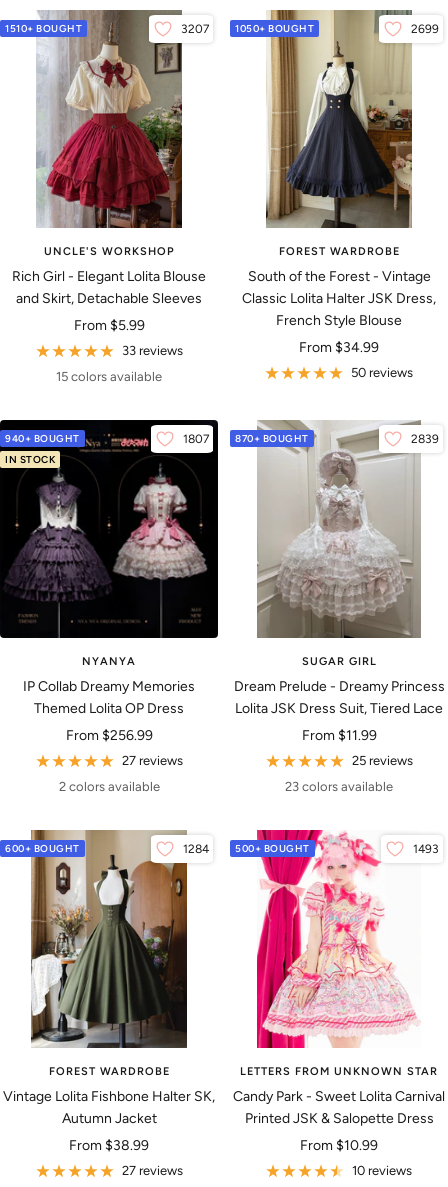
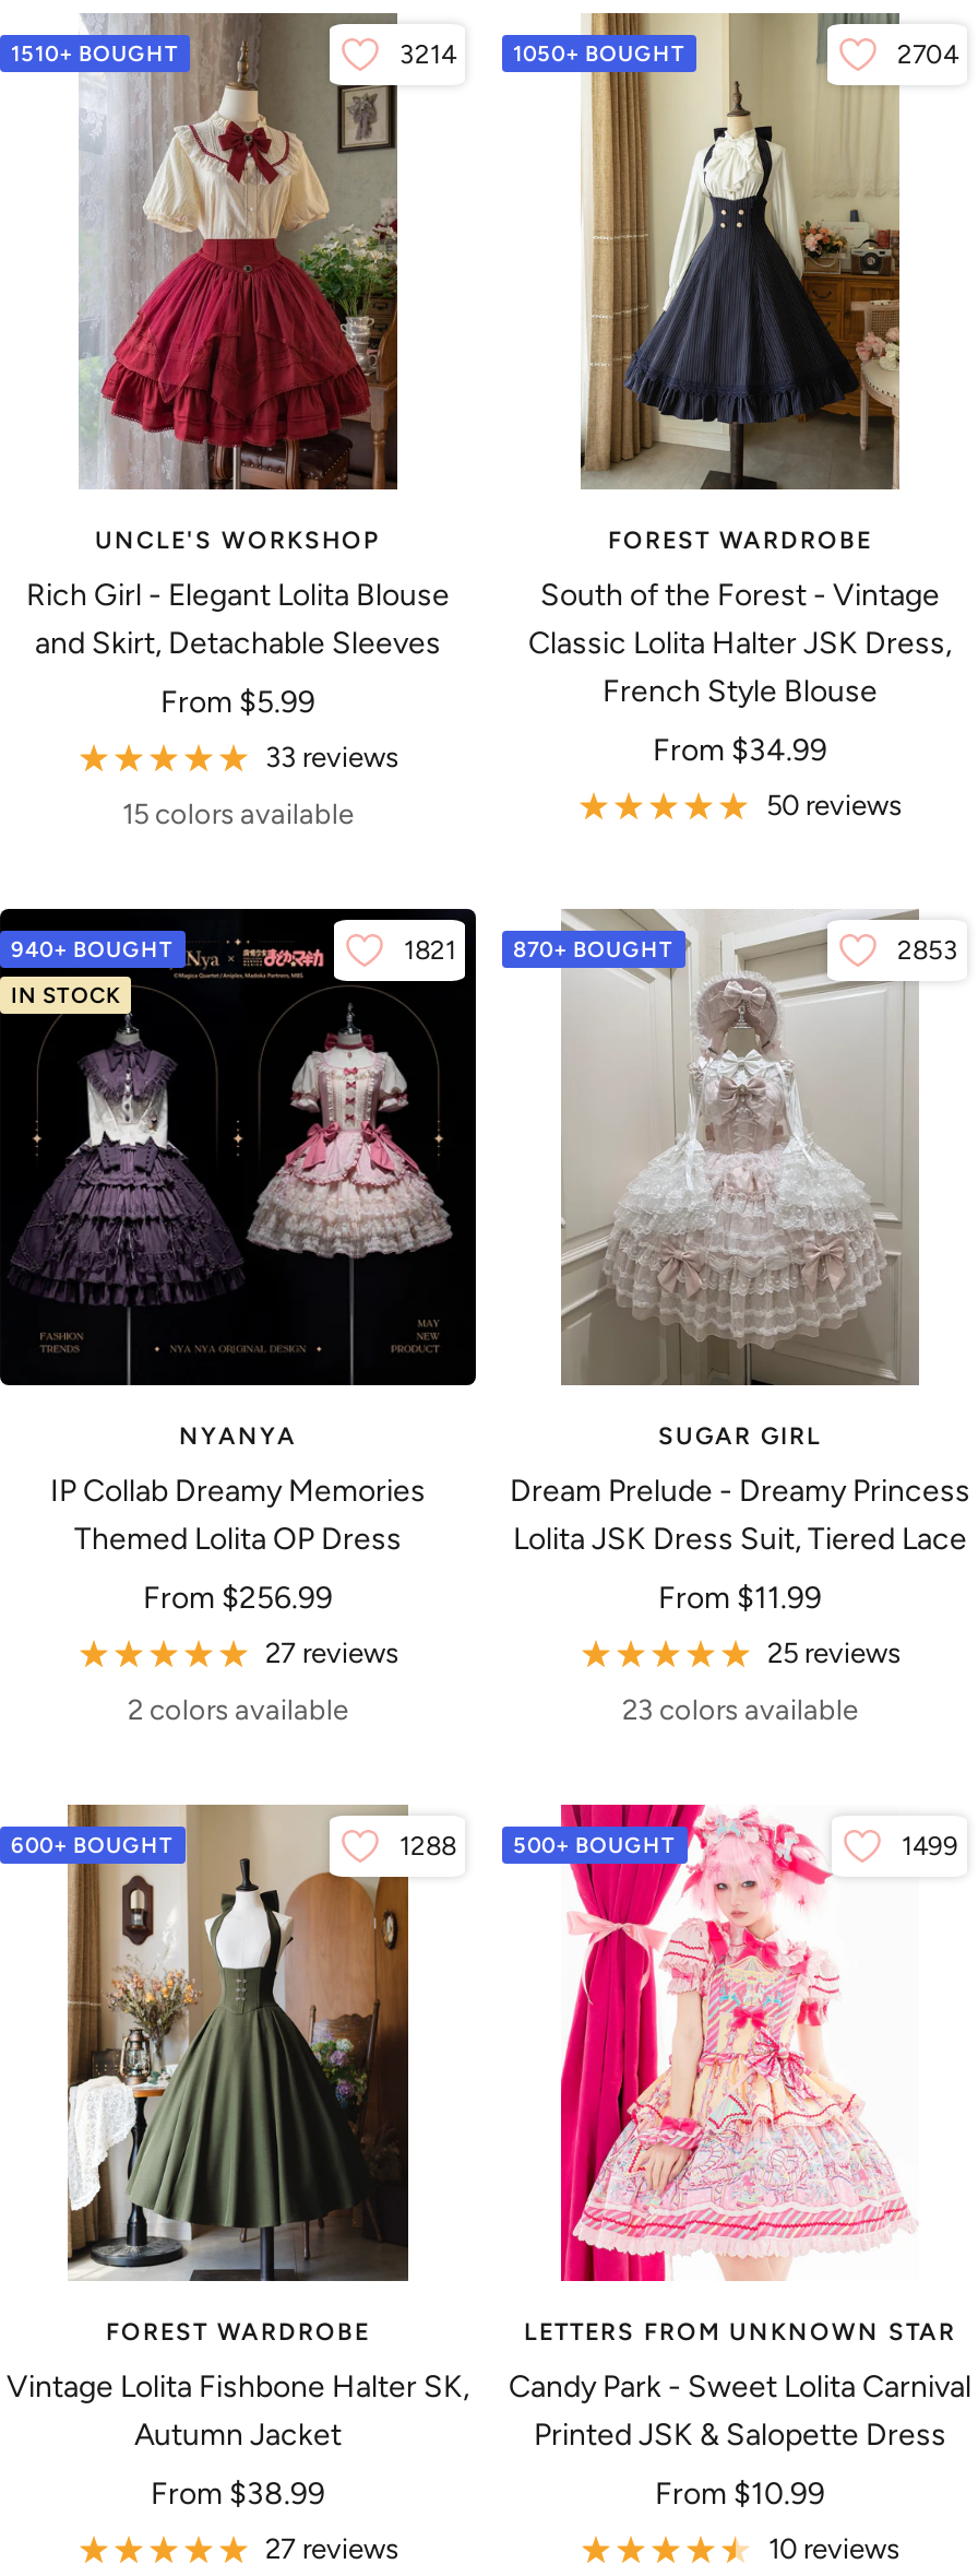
- 3207 1050+ BOUGHT
+ 3214 1050+ BOUGHT

- 2699
+ 2704

- 1807 870+ BOUGHT
+ 1821 870+ BOUGHT

- 2839
+ 2853

- 1284 500+ BOUGHT
+ 1288 500+ BOUGHT

- 1493
+ 1499
